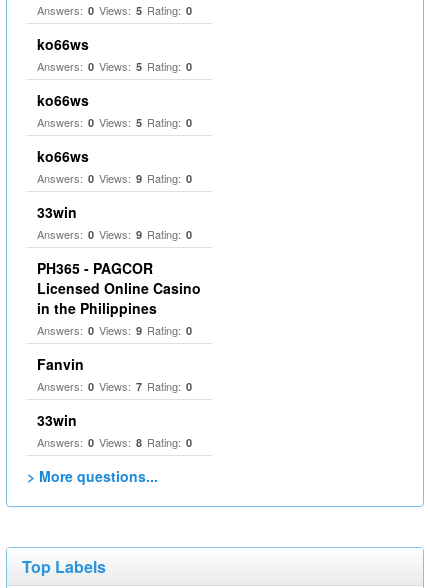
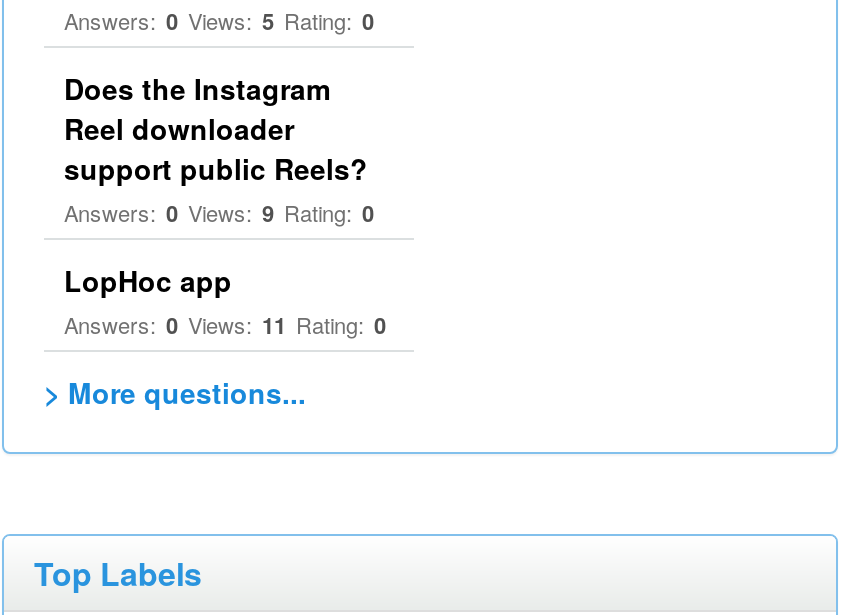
- ko66ws
- Answers: 0 Views: 5 Rating: 0
- ko66ws
- Answers: 0 Views: 5 Rating: 0
- ko66ws
+ Does the Instagram
+ Reel downloader
+ support public Reels?

- 33win
- Answers: 0 Views: 9 Rating: 0
- PH365 - PAGCOR
- Licensed Online Casino
- in the Philippines
- Answers: 0 Views: 9 Rating: 0
- Fanvin
- Answers: 0 Views: 7 Rating: 0
- 33win
- Answers: 0 Views: 8 Rating: 0
+ LopHoc app
+ Answers: 0 Views: 11 Rating: 0
